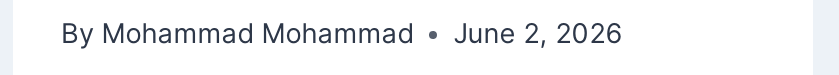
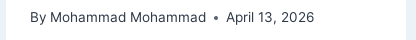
- By Mohammad Mohammad June 2, 2026
+ By Mohammad Mohammad April 13, 2026
